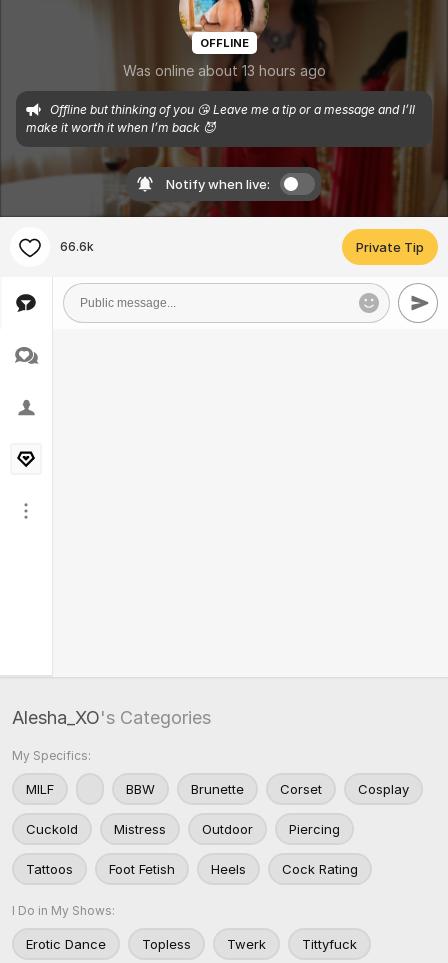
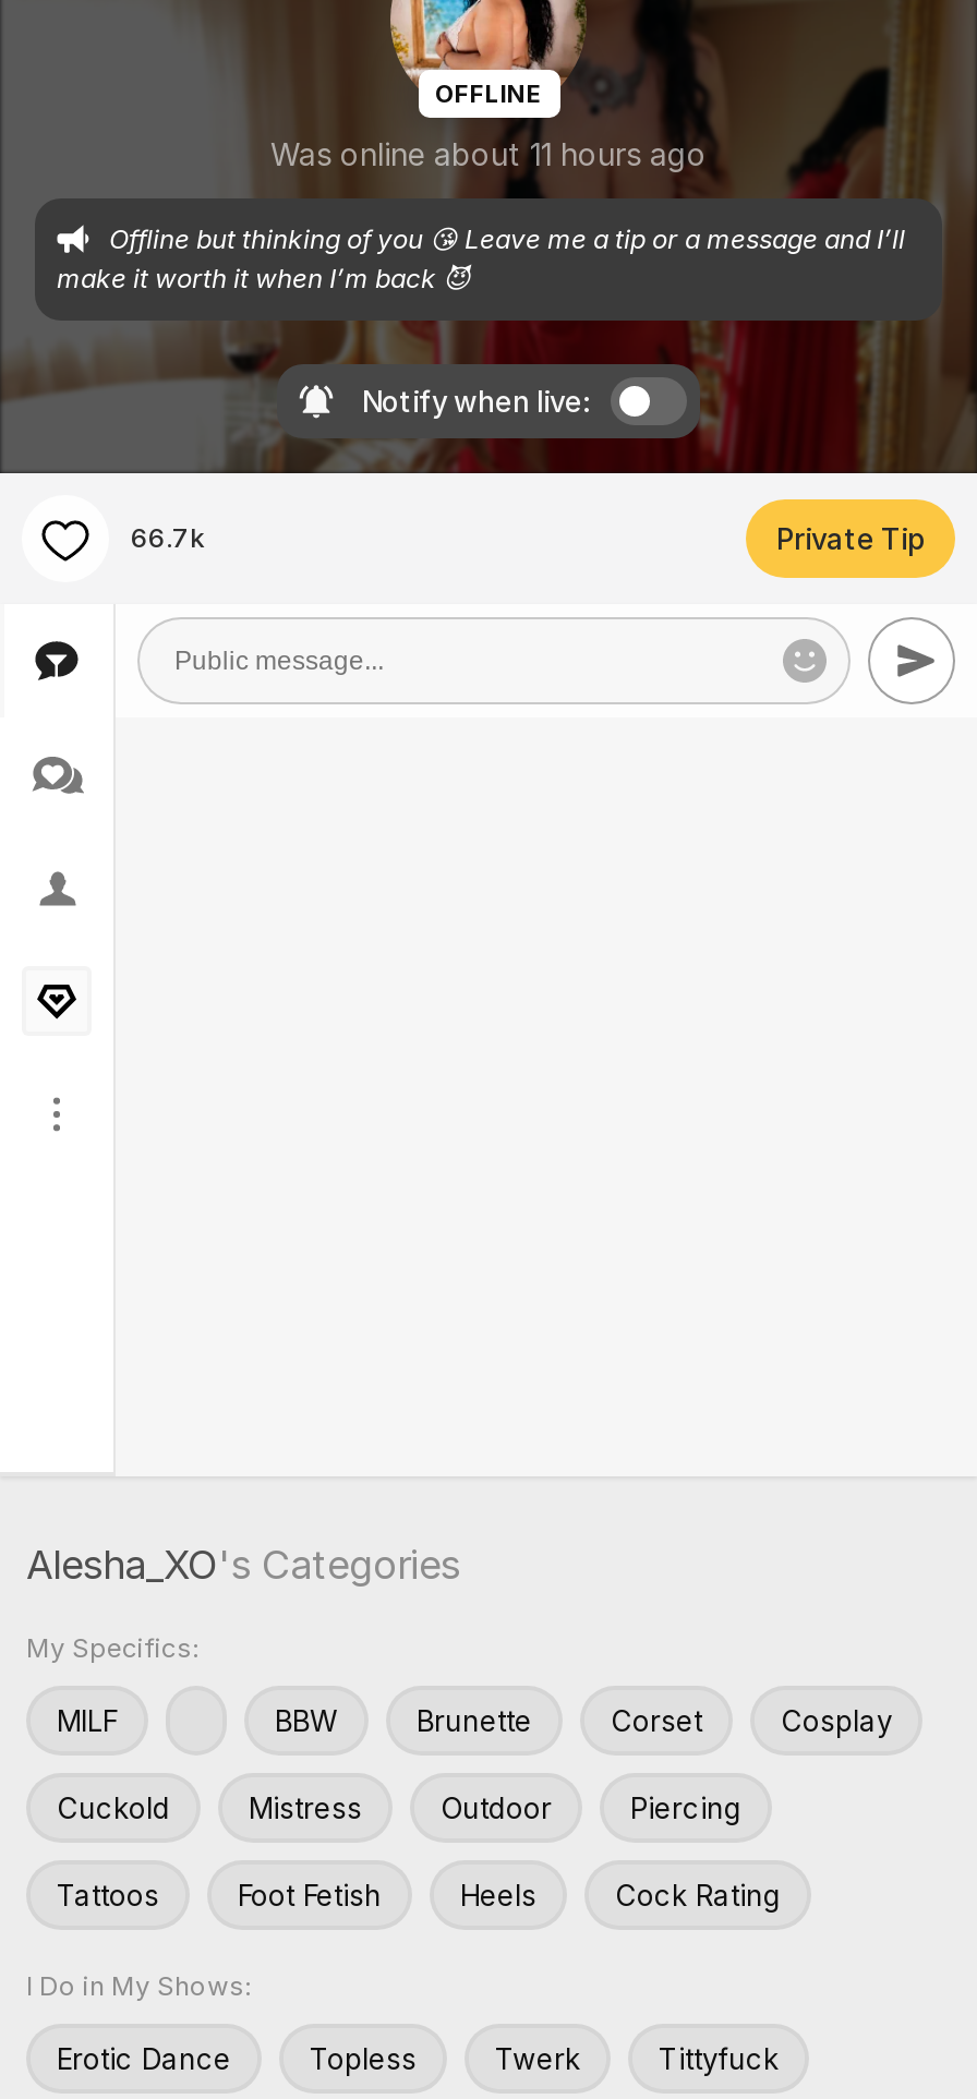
- Was online about 13 hours ago
+ Was online about 11 hours ago

- 66.6k
+ 66.7k
